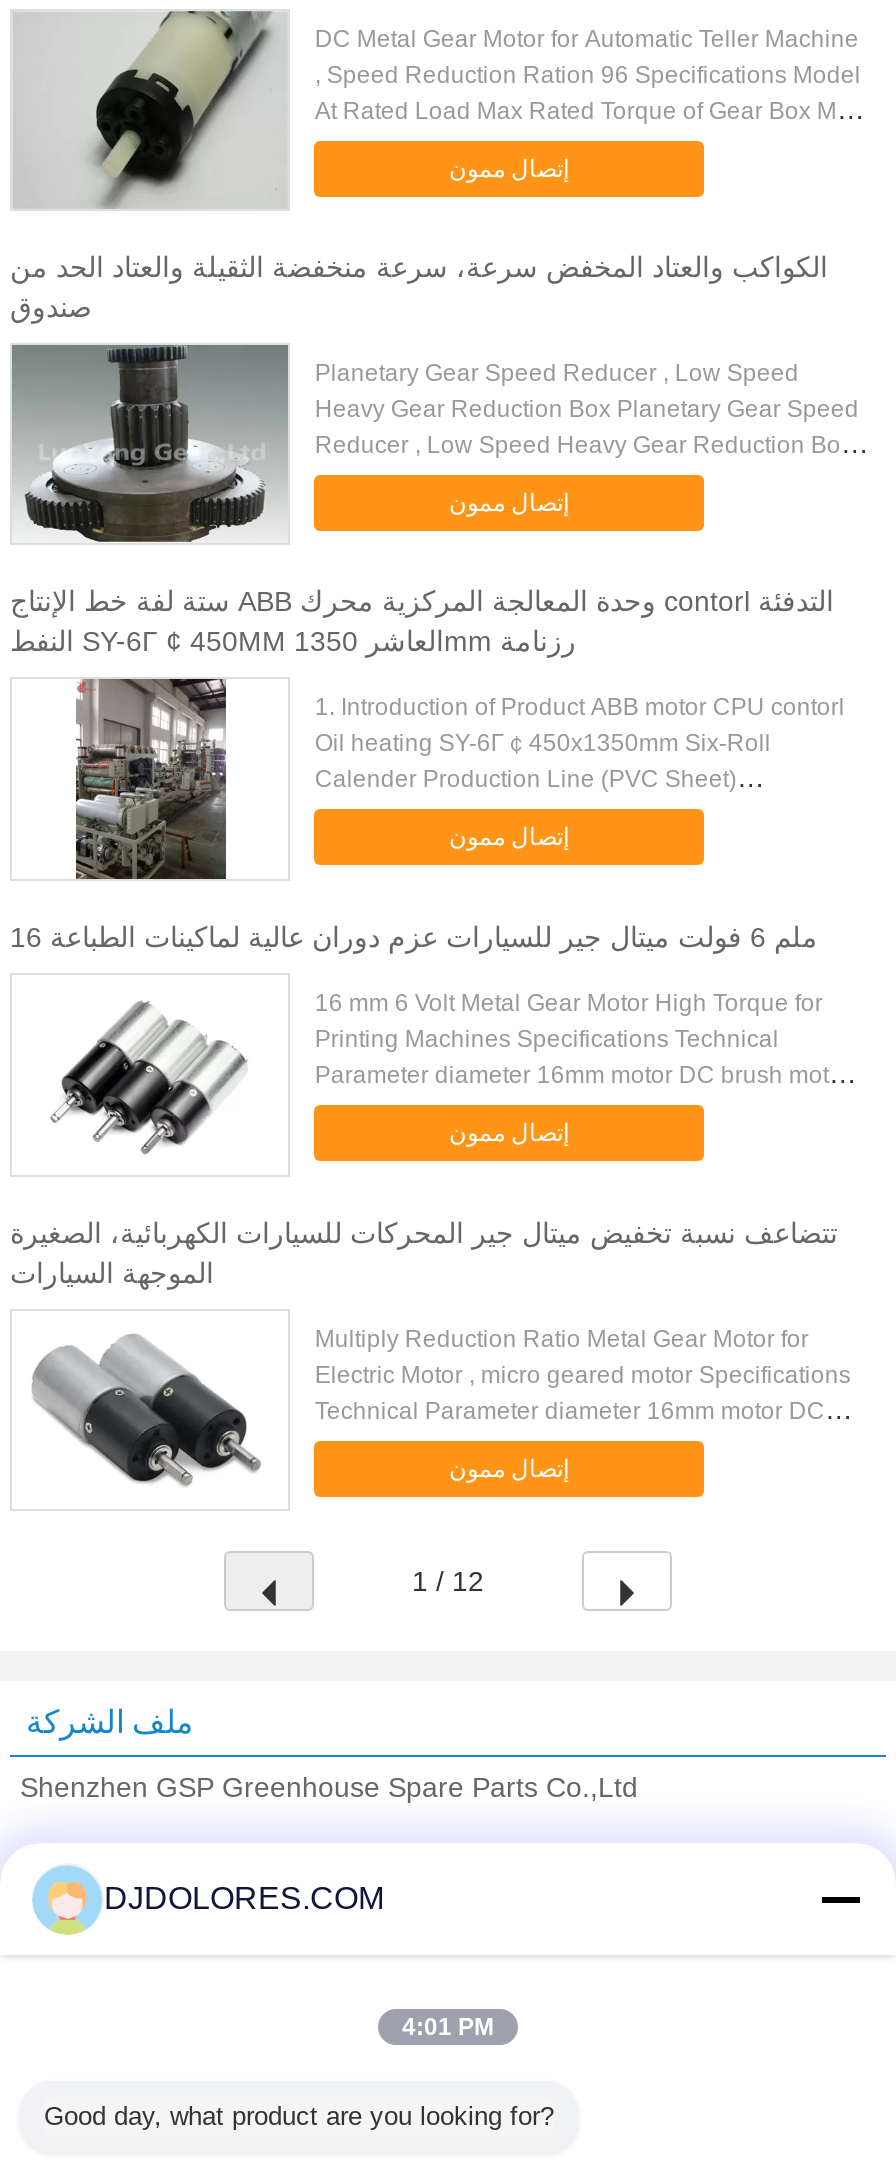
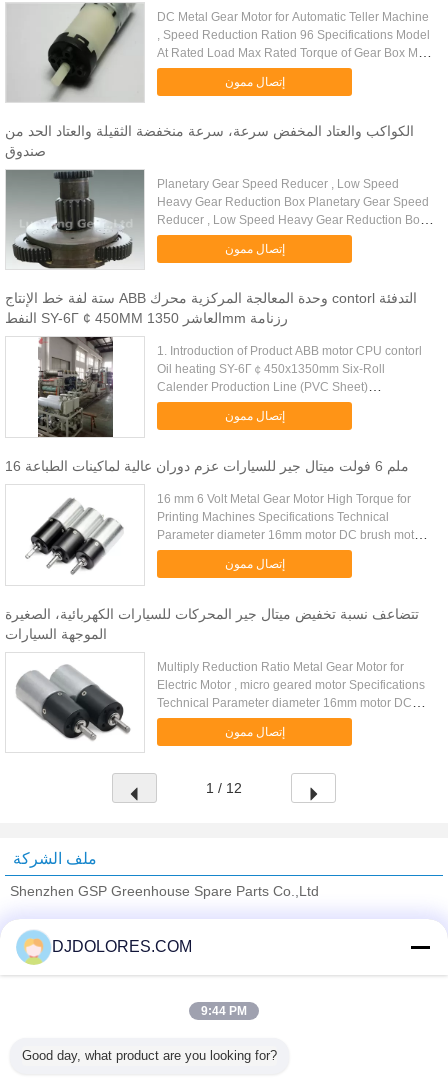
- 4:01 PM
+ 9:44 PM
